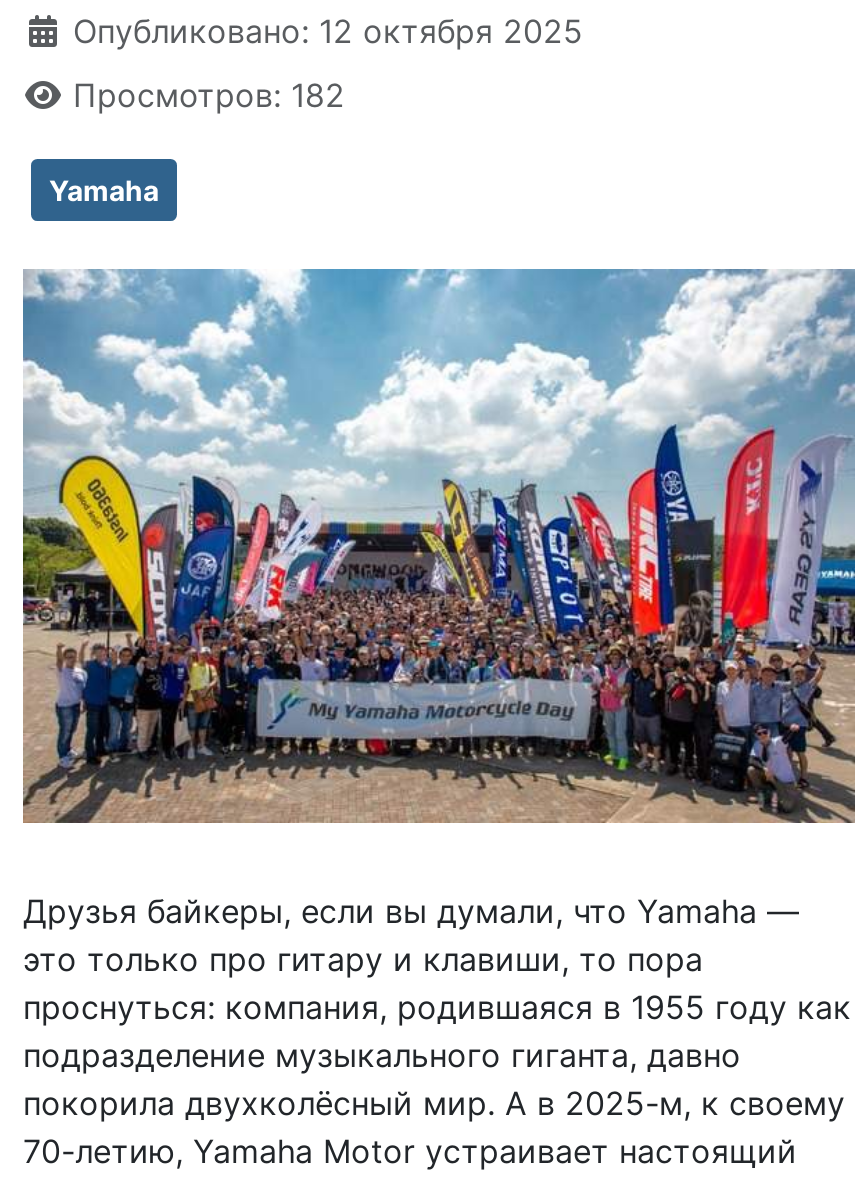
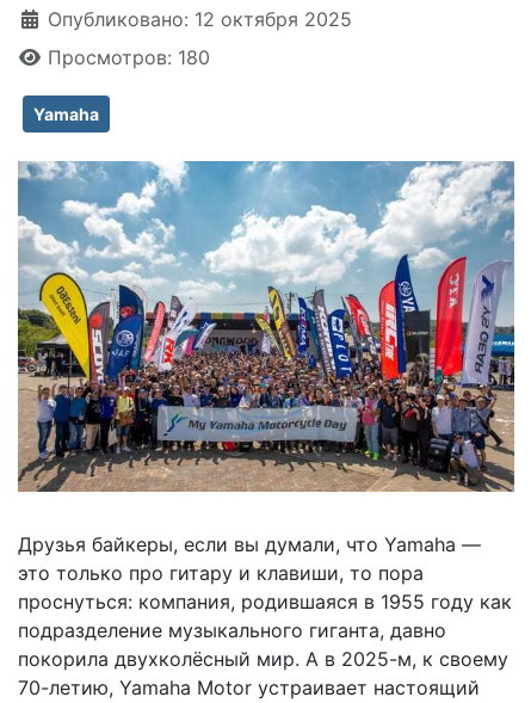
- Просмотров: 182
+ Просмотров: 180
